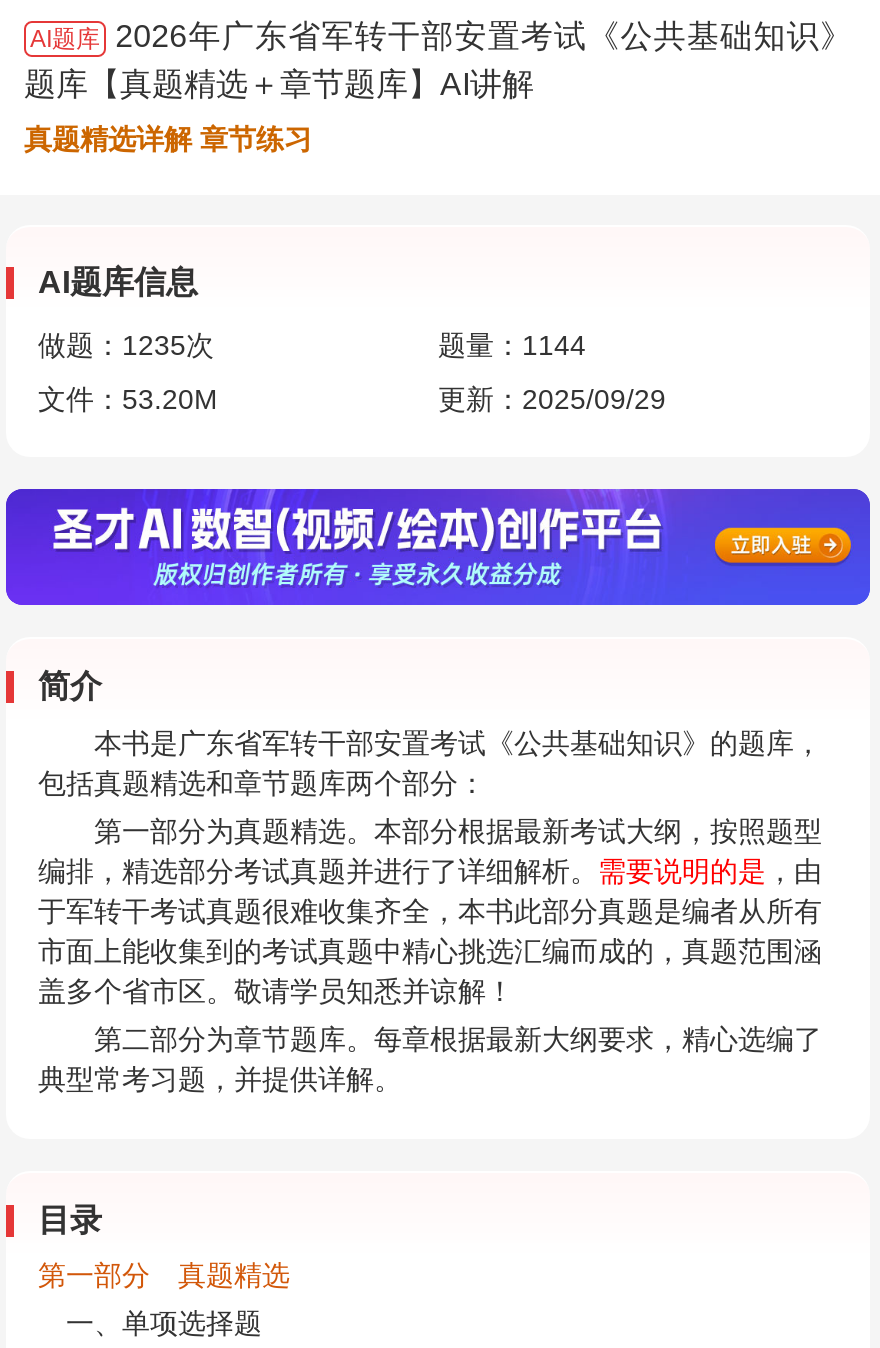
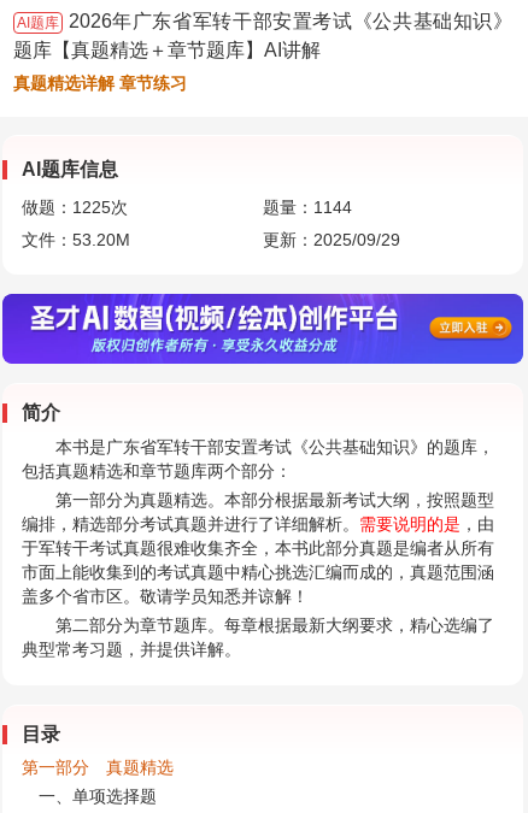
- 做题：1235次
+ 做题：1225次
